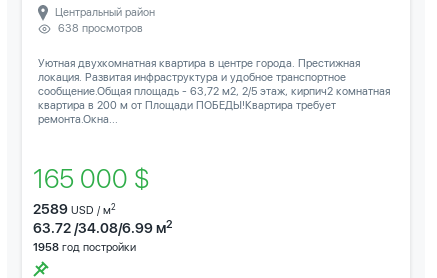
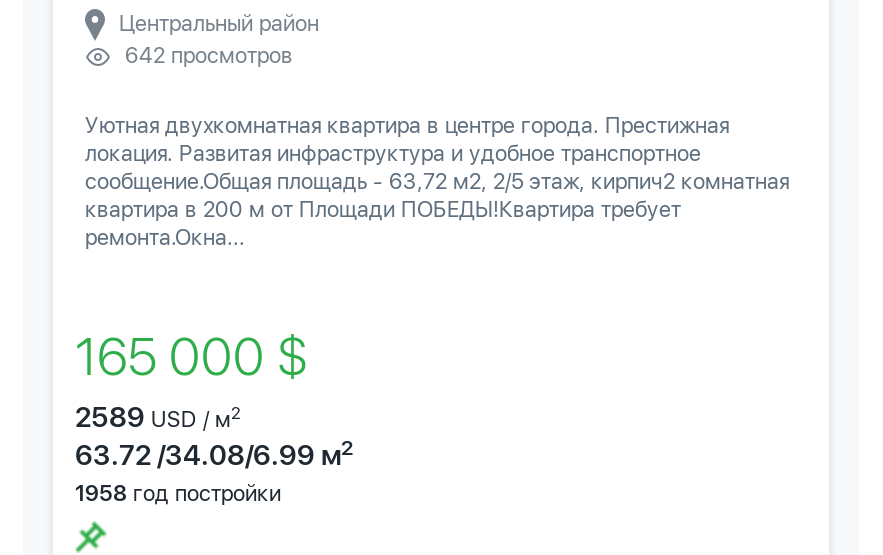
- 638 просмотров
+ 642 просмотров
